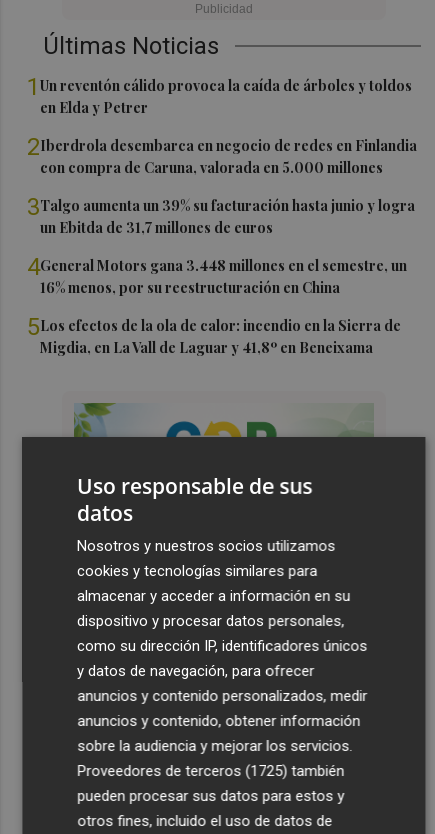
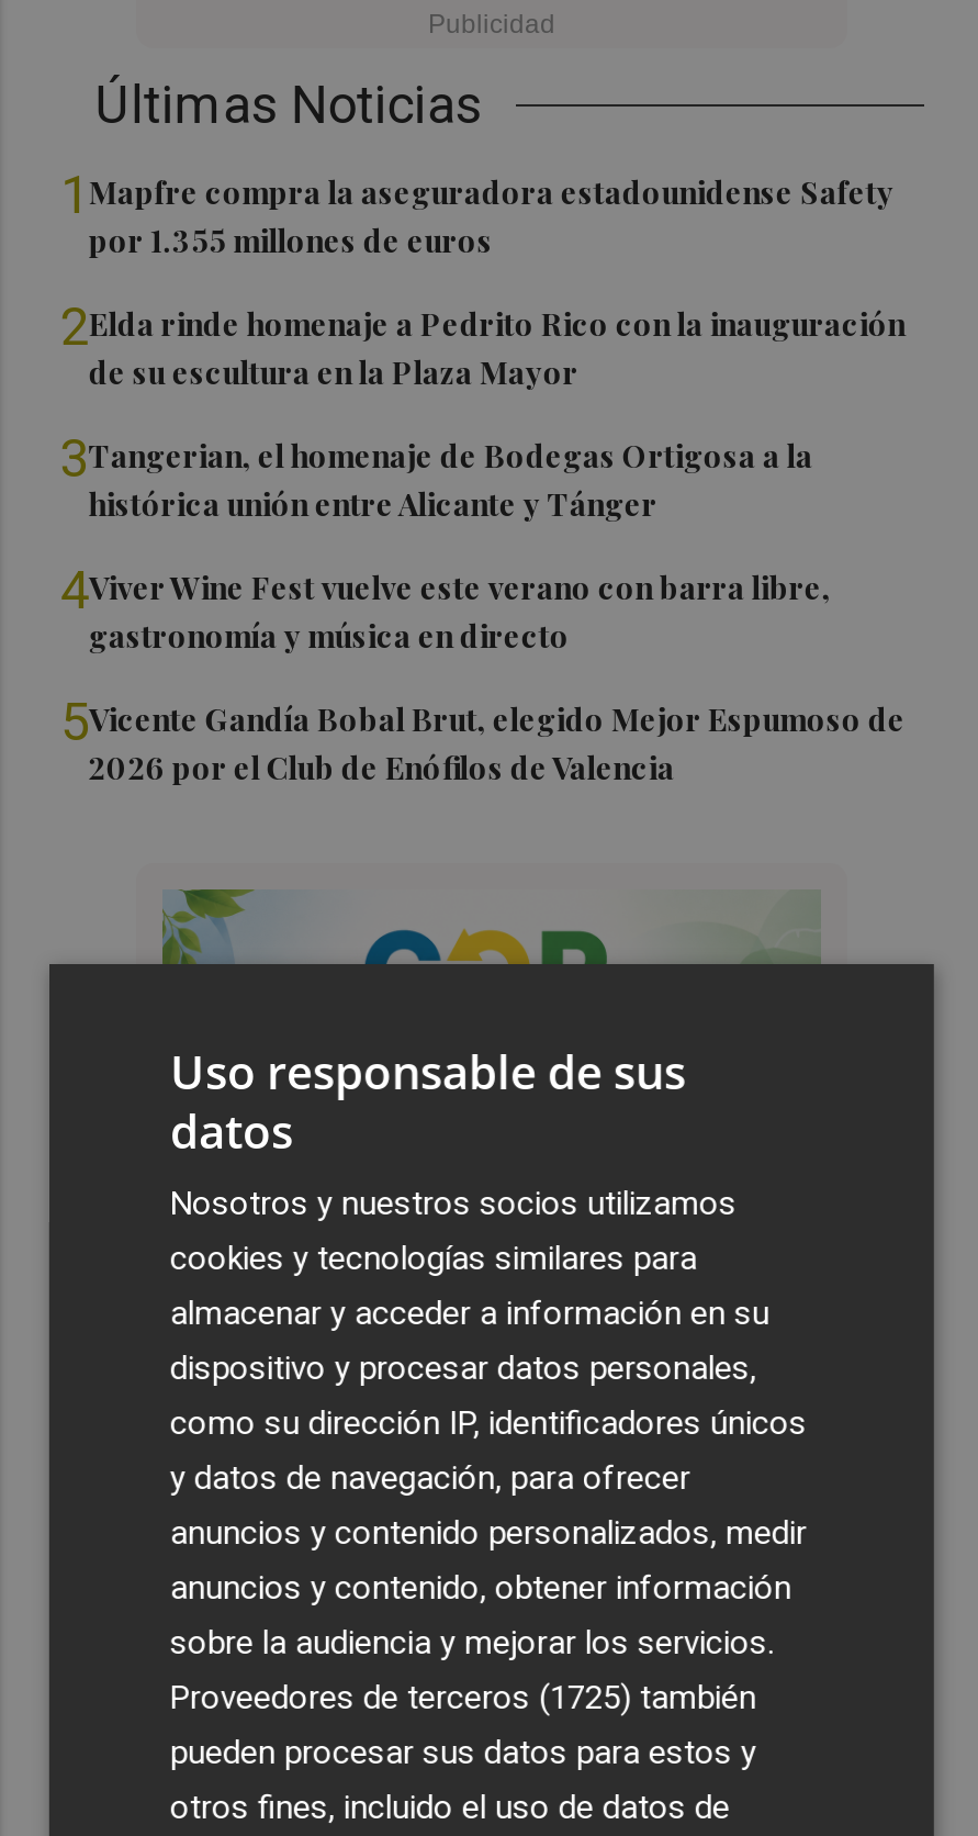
- 1 Un reventón cálido provoca la caída de árboles y toldos
- en Elda y Petrer
+ 1 Mapfre compra la aseguradora estadounidense Safety
+ por 1.355 millones de euros

- 2Iberdrola desembarca en negocio de redes en Finlandia
- con compra de Caruna, valorada en 5.000 millones
+ 2Elda rinde homenaje a Pedrito Rico con la inauguración
+ de su escultura en la Plaza Mayor

- 3Talgo aumenta un 39% su facturación hasta junio y logra
- un Ebitda de 31,7 millones de euros
+ 3Tangerian, el homenaje de Bodegas Ortigosa a la
+ histórica unión entre Alicante y Tánger

- 4General Motors gana 3.448 millones en el semestre, un
- 16% menos, por su reestructuración en China
+ 4Viver Wine Fest vuelve este verano con barra libre,
+ gastronomía y música en directo

- 5Los efectos de la ola de calor: incendio en la Sierra de
- Migdia, en La Vall de Laguar y 41,8º en Beneixama
+ 5Vicente Gandía Bobal Brut, elegido Mejor Espumoso de
+ 2026 por el Club de Enófilos de Valencia
